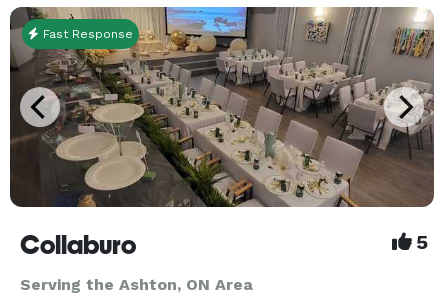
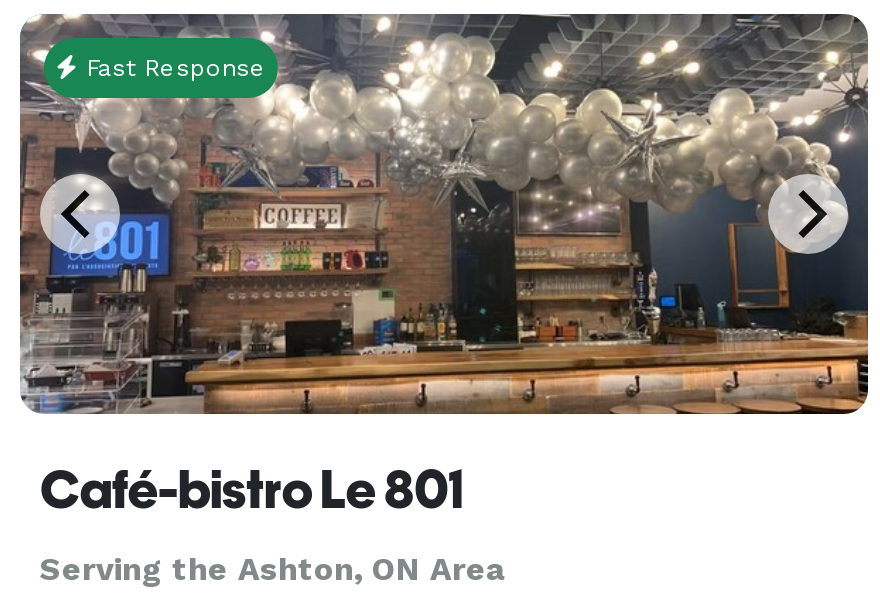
- [image]
- Collaburo
- 5
+ [image]
+ Café-bistro Le 801
